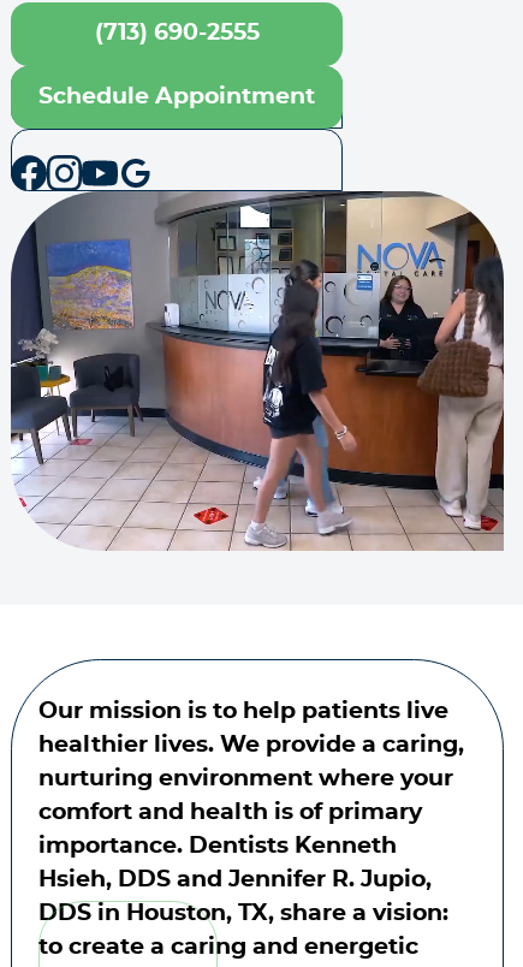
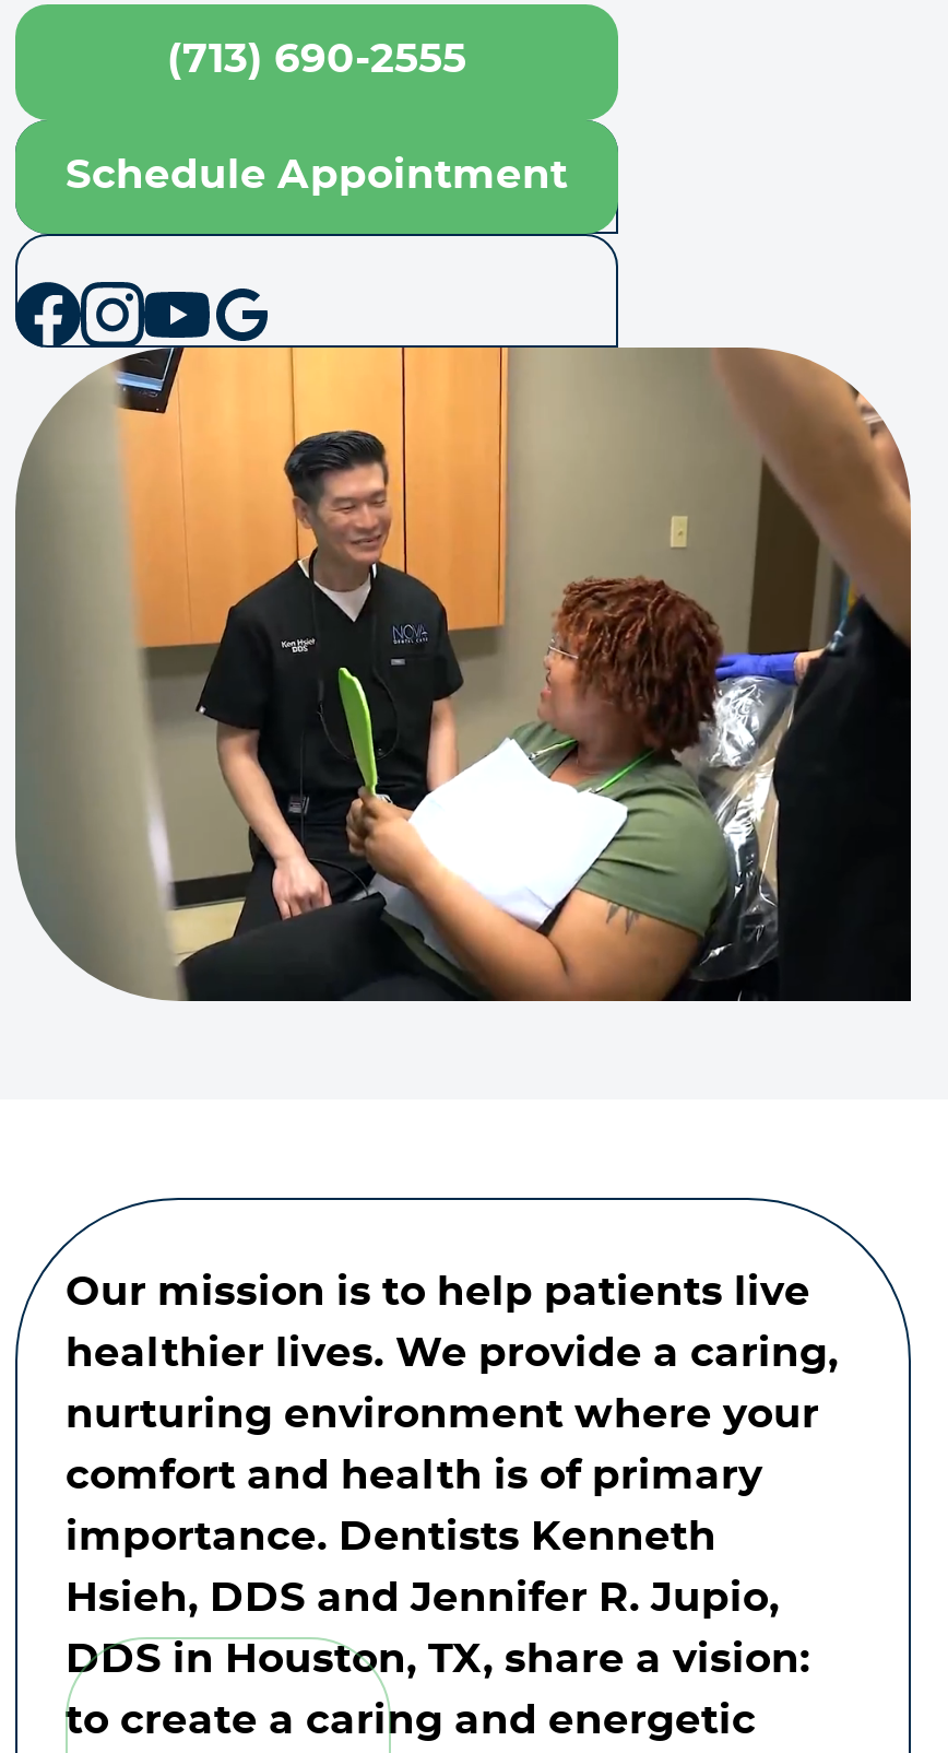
- [image]
+ [image]
